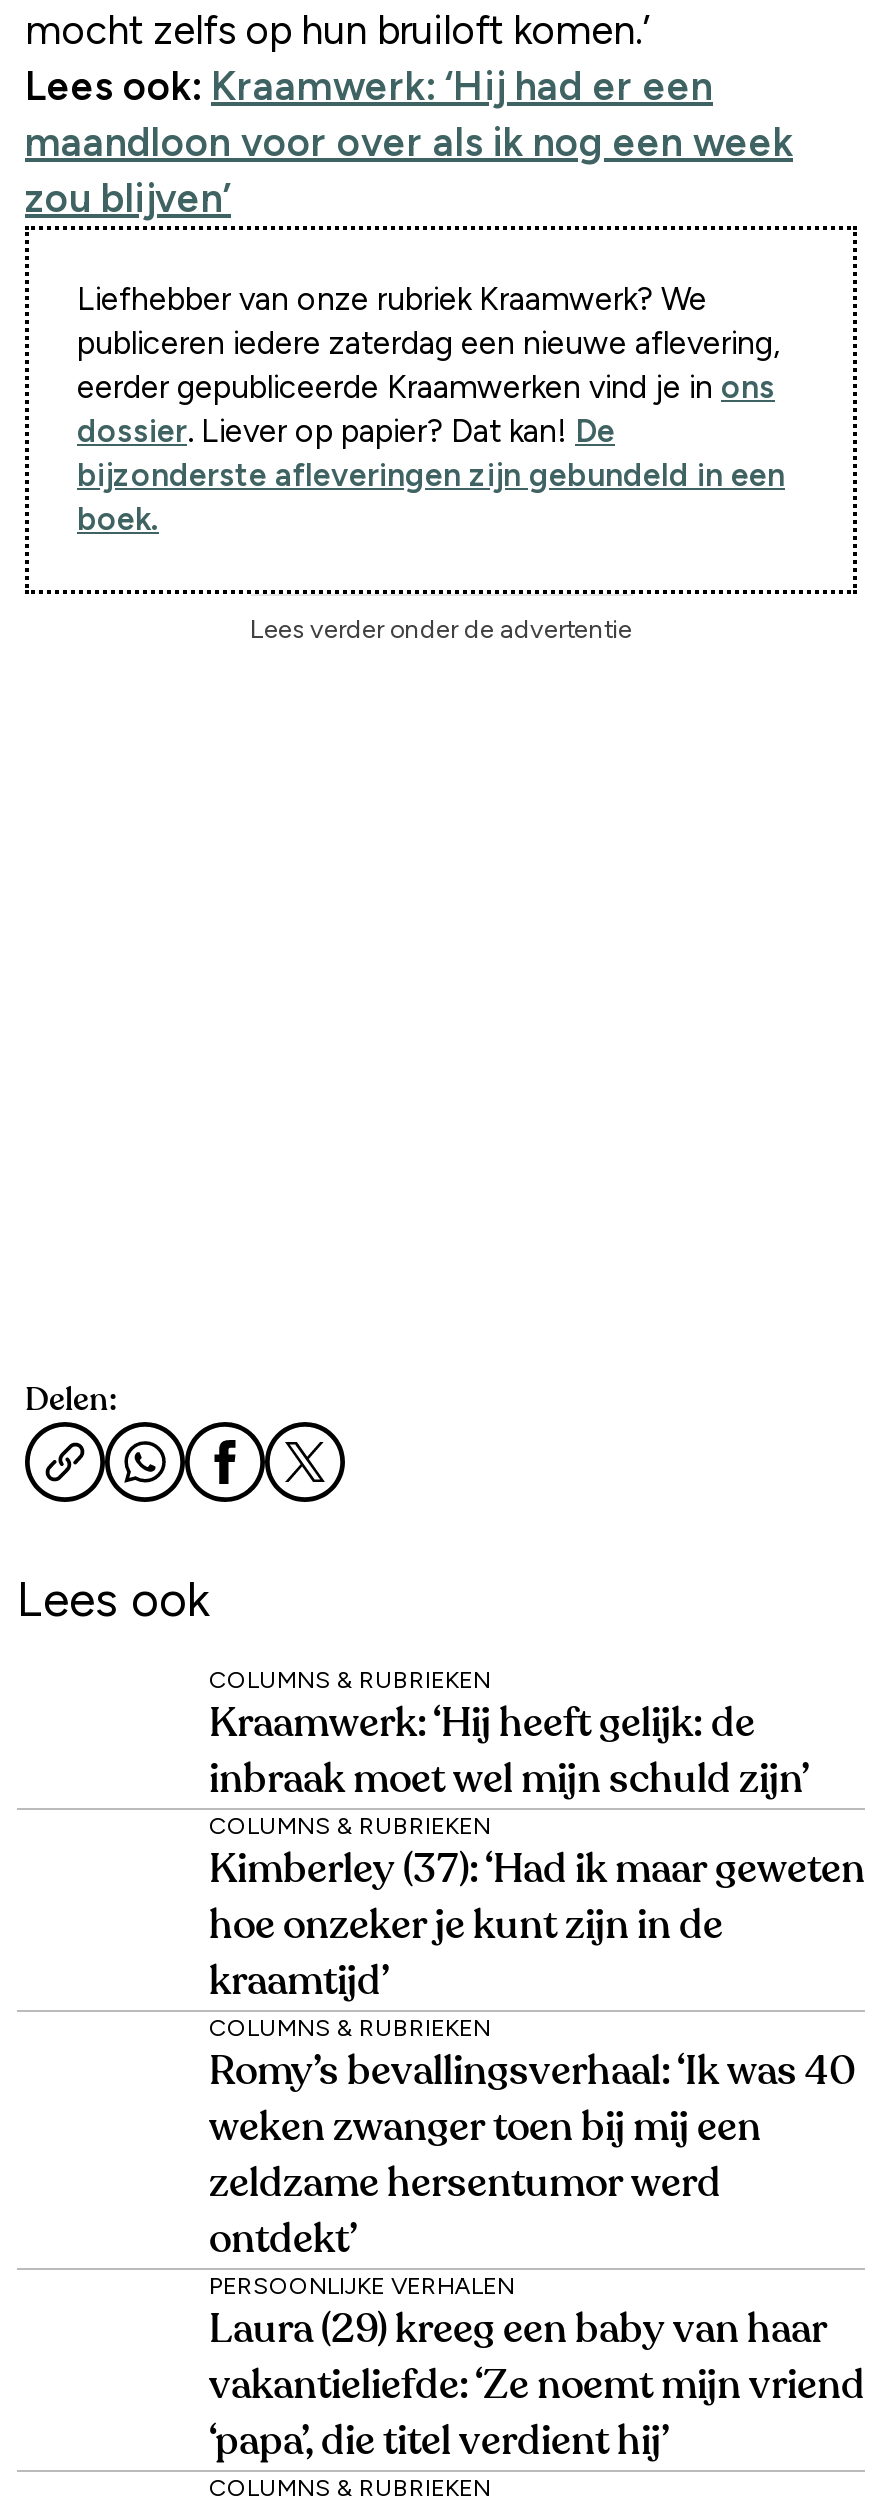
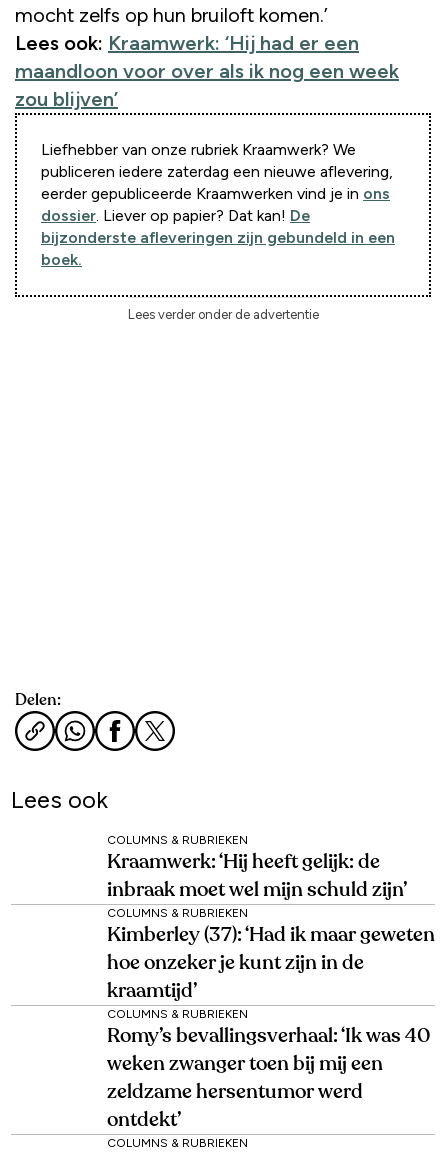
- PERSOONLIJKE VERHALEN
- Laura (29) kreeg een baby van haar
- vakantieliefde: ‘Ze noemt mijn vriend
- ‘papa’, die titel verdient hij’
